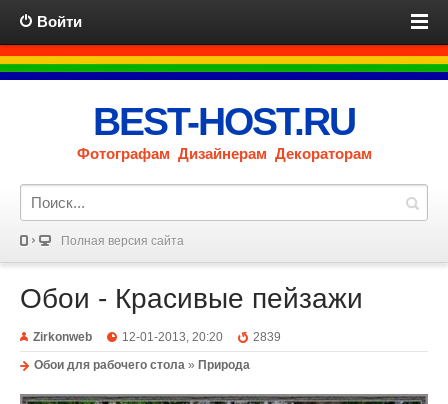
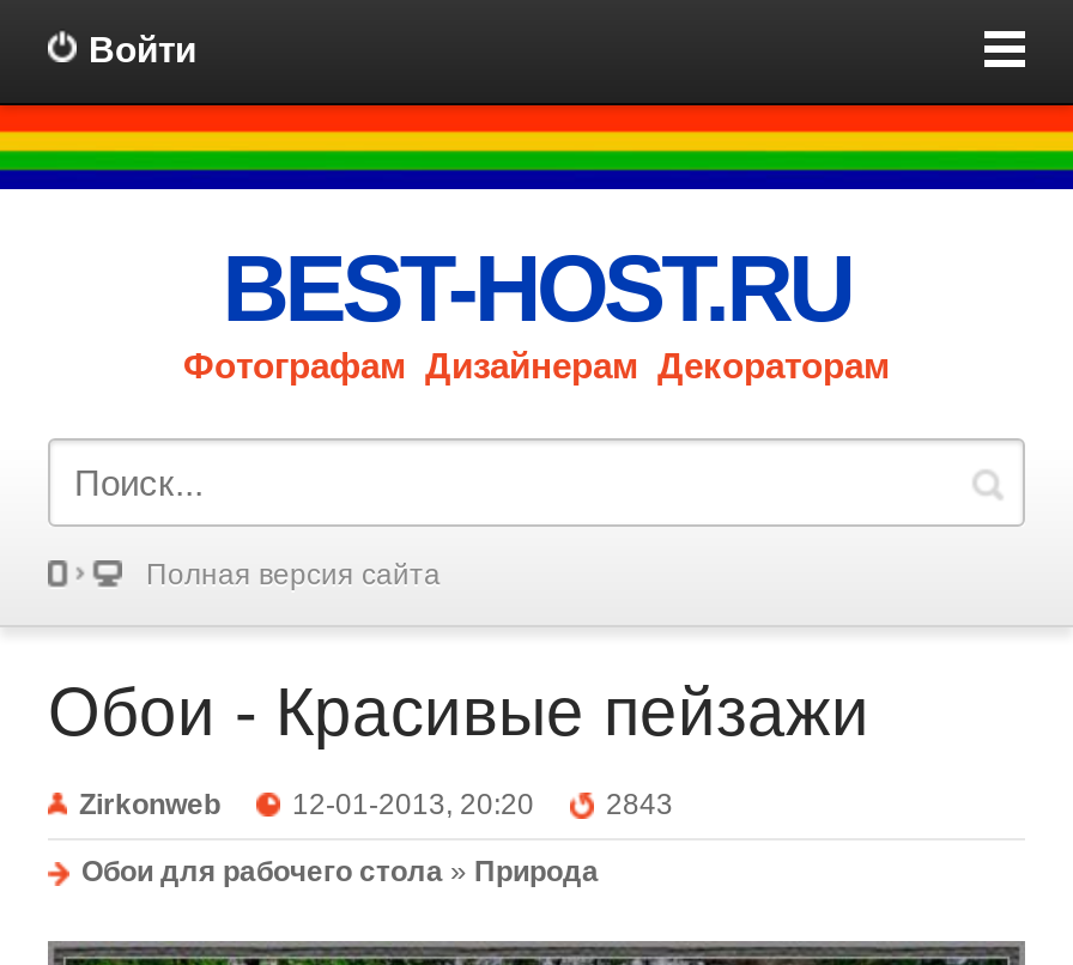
- 2839
+ 2843
